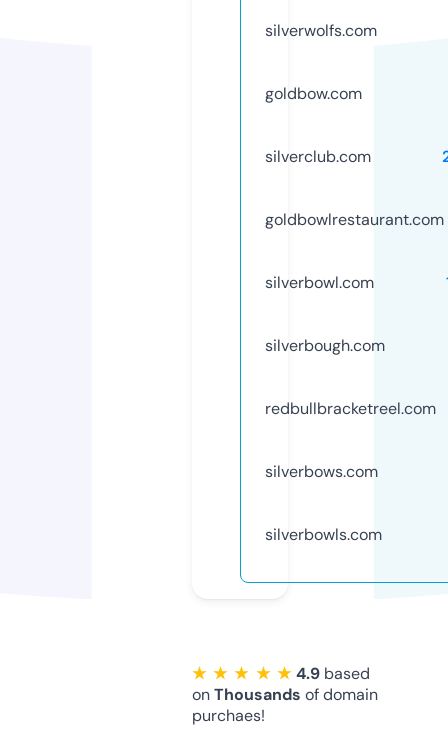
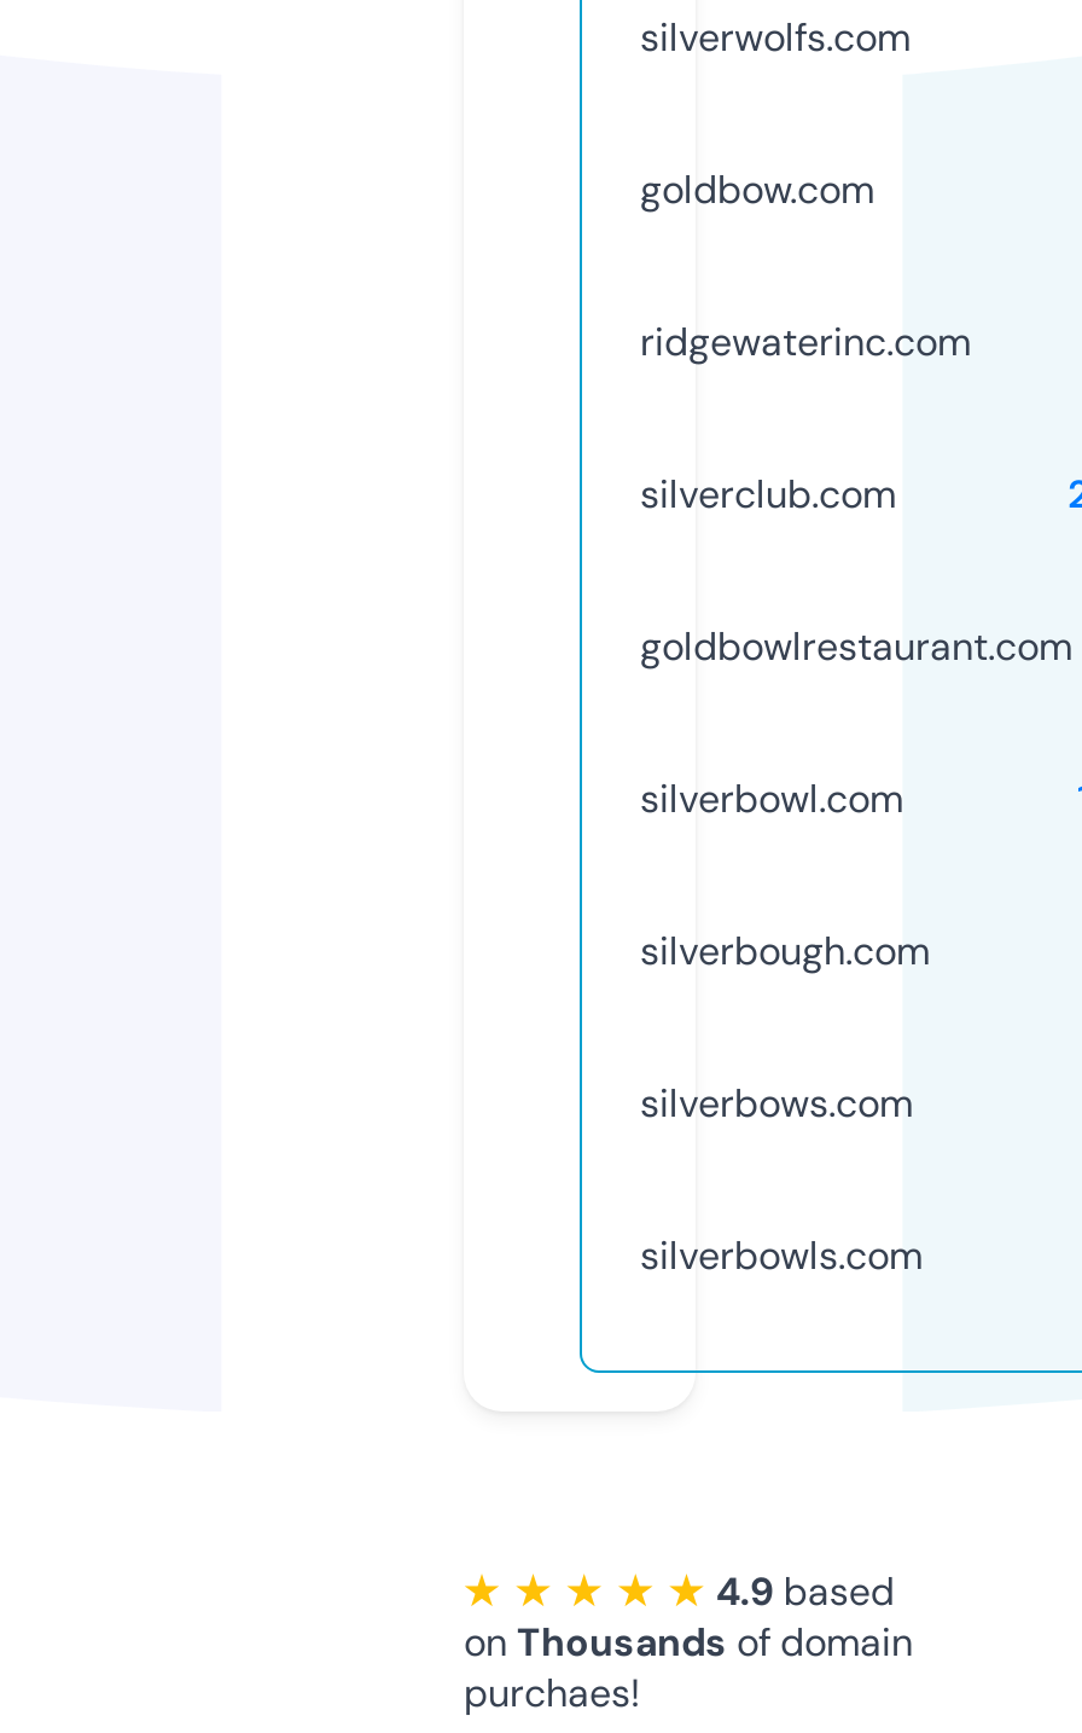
+ ridgewaterinc.com

moved down: silverclub.com | goldbowlrestaurant.com | silverbowl.com | silverbough.com

- redbullbracketreel.com
